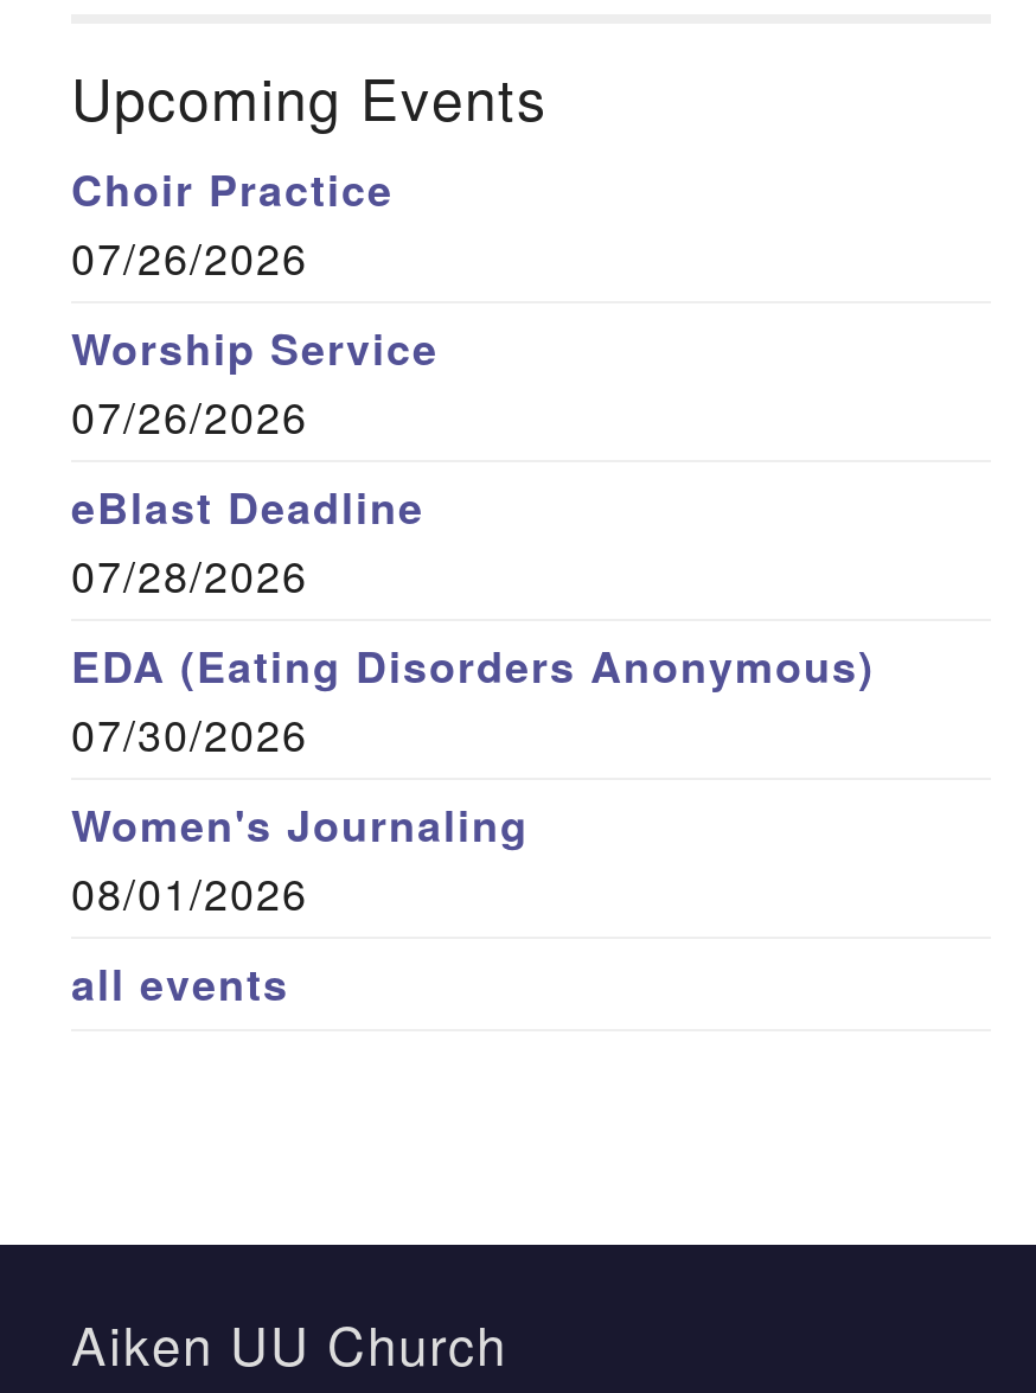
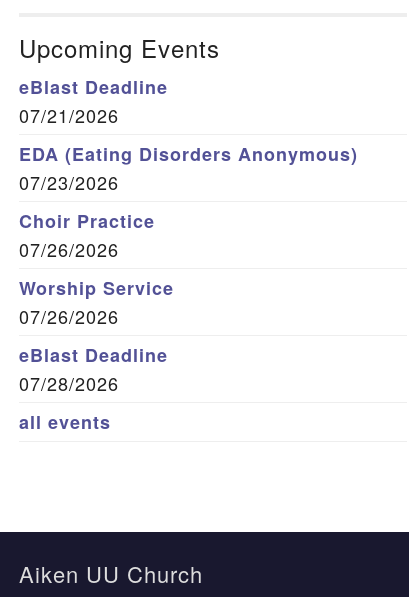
+ eBlast Deadline
+ 07/21/2026
+ 07/23/2026

moved down: Choir Practice | 07/26/2026 | Worship Service | 07/26/2026 | eBlast Deadline | 07/28/2026

moved up: EDA (Eating Disorders Anonymous)

- 07/30/2026
- Women's Journaling
- 08/01/2026
